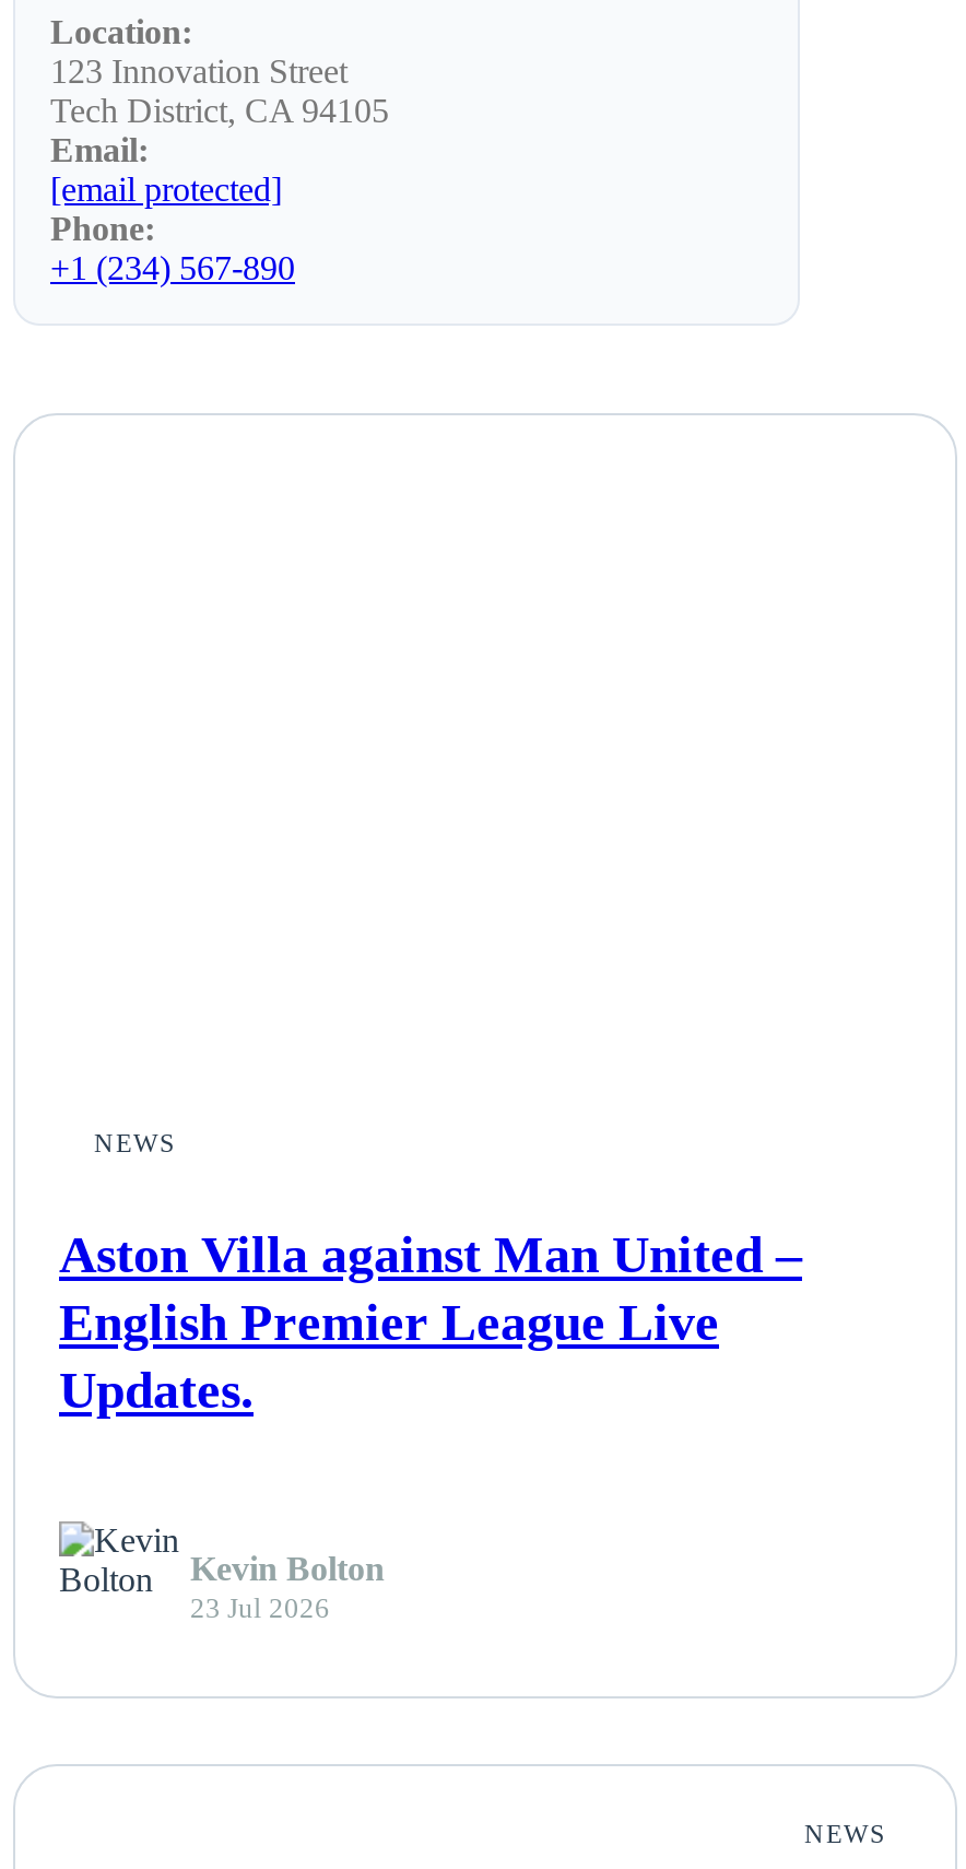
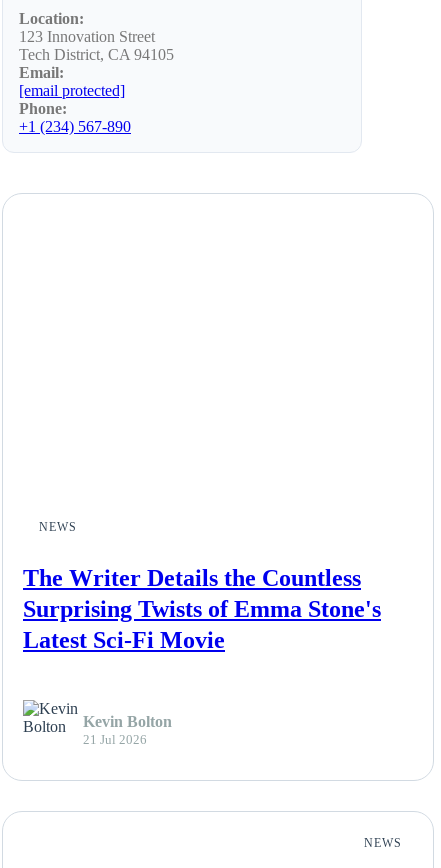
- Aston Villa against Man United –
- English Premier League Live
- Updates.
+ The Writer Details the Countless
+ Surprising Twists of Emma Stone's
+ Latest Sci-Fi Movie

- 23 Jul 2026
+ 21 Jul 2026
